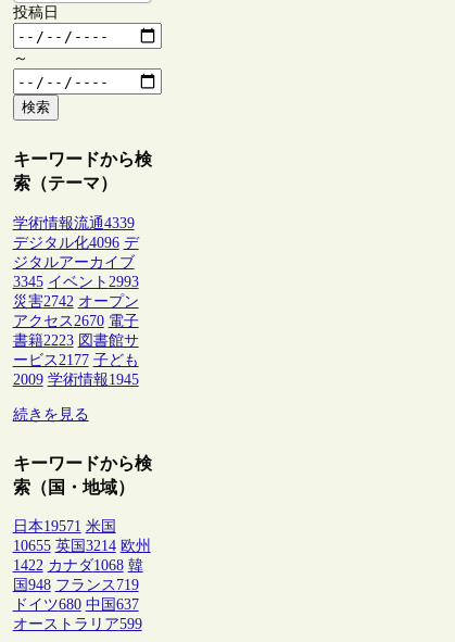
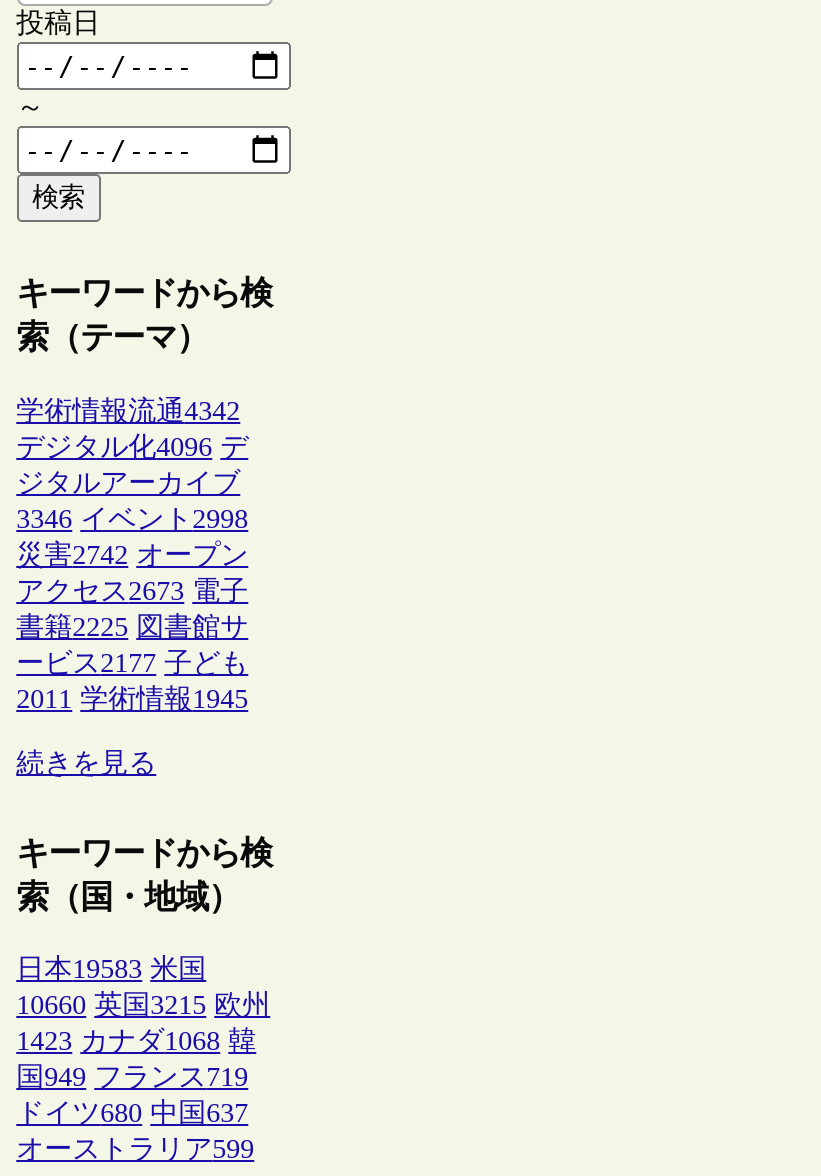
- 学術情報流通4339
+ 学術情報流通4342

- 3345 イベント2993
+ 3346 イベント2998

- アクセス2670 電子
+ アクセス2673 電子

- 書籍2223 図書館サ
+ 書籍2225 図書館サ

- 2009 学術情報1945
+ 2011 学術情報1945

- 日本19571 米国
+ 日本19583 米国

- 10655 英国3214 欧州
+ 10660 英国3215 欧州

- 1422 カナダ1068 韓
+ 1423 カナダ1068 韓

- 国948 フランス719
+ 国949 フランス719
